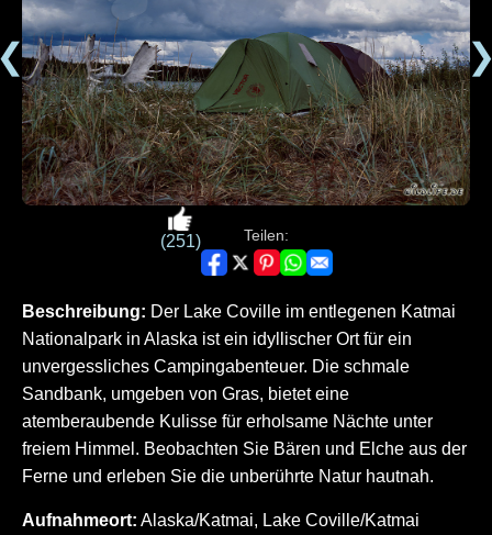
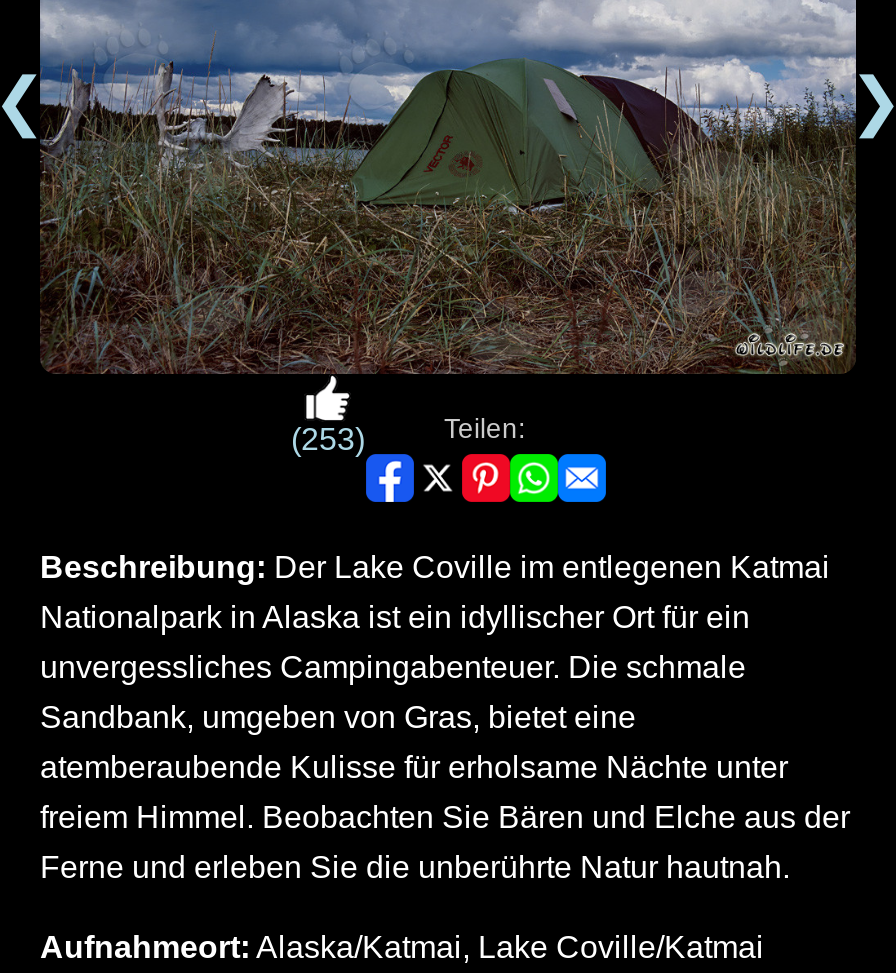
- (251)
+ (253)
